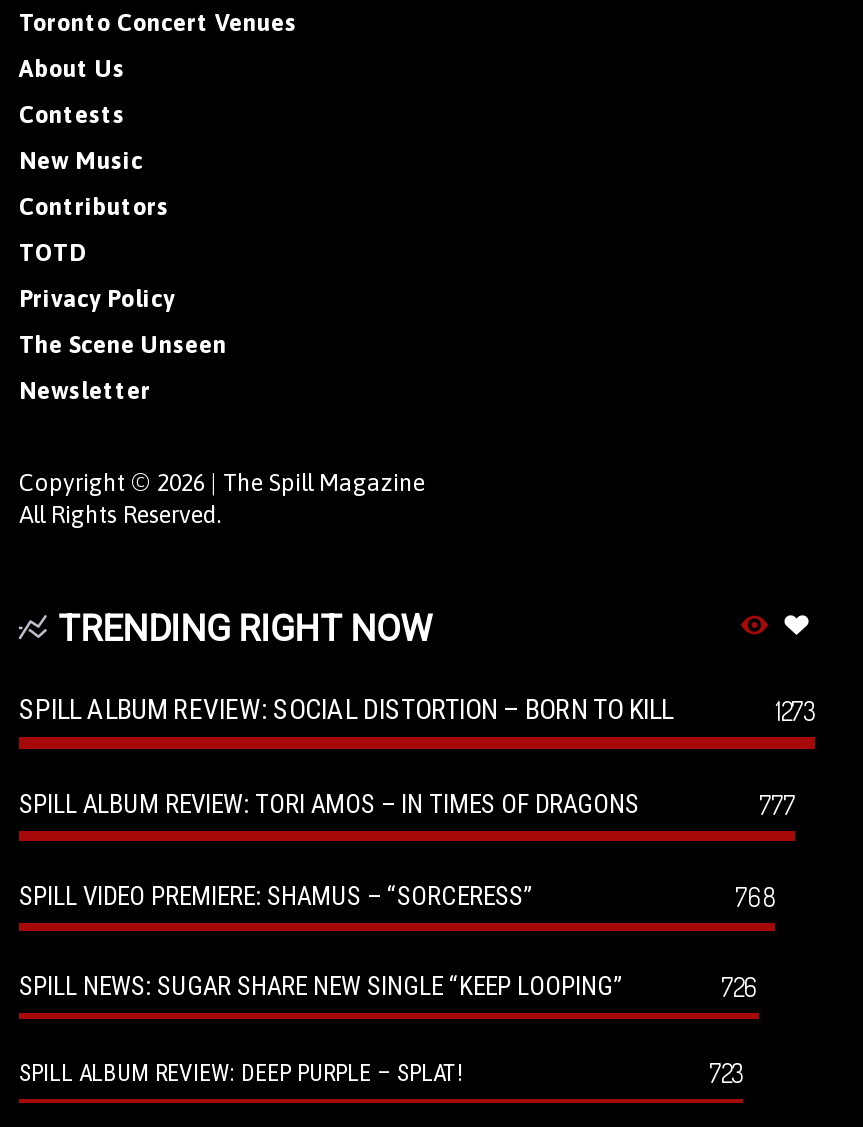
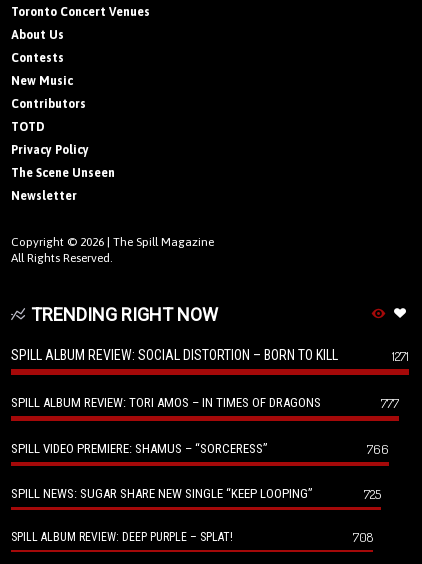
- 1273
+ 1271

- 768
+ 766

- 726
+ 725

- 723
+ 708
